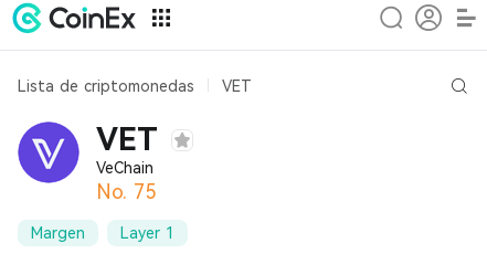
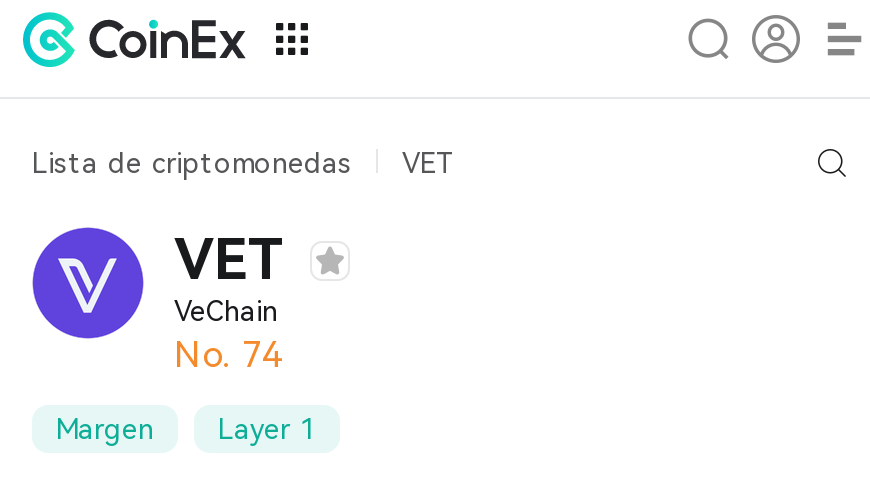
- No. 75
+ No. 74
